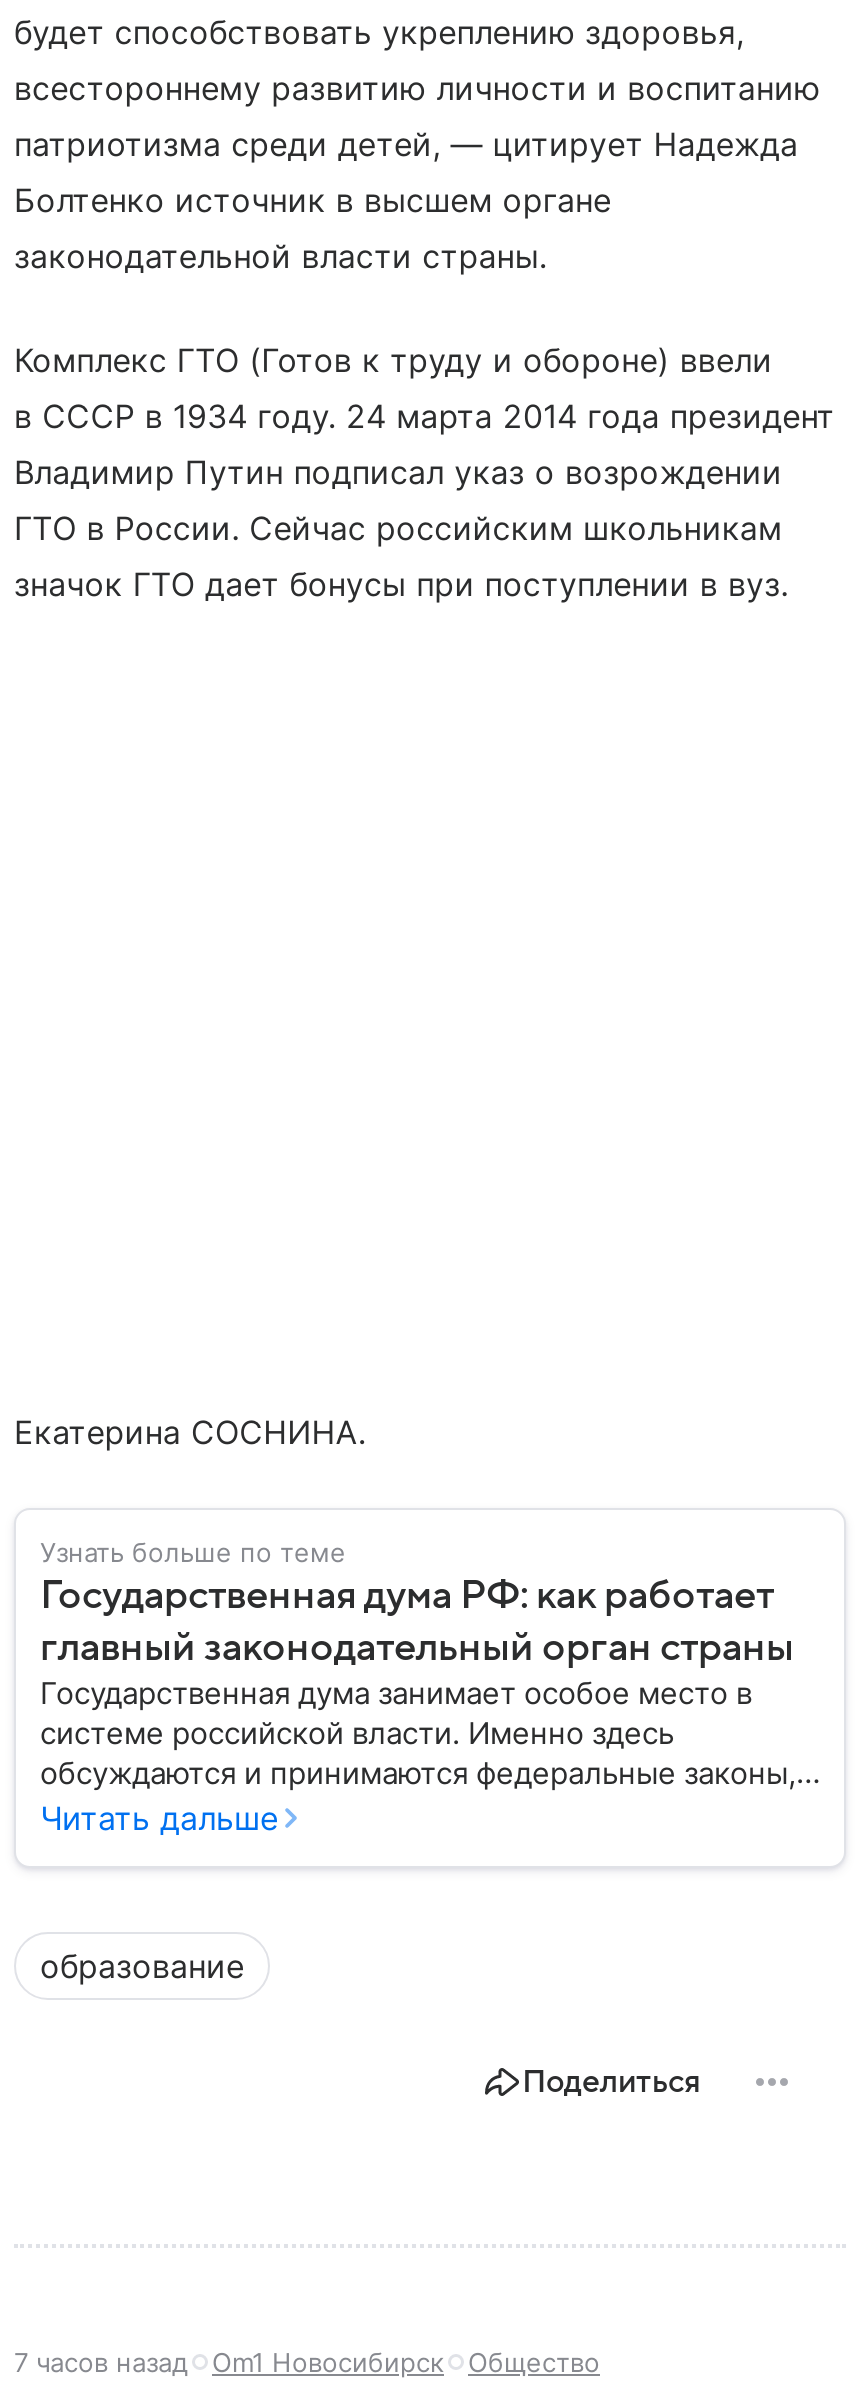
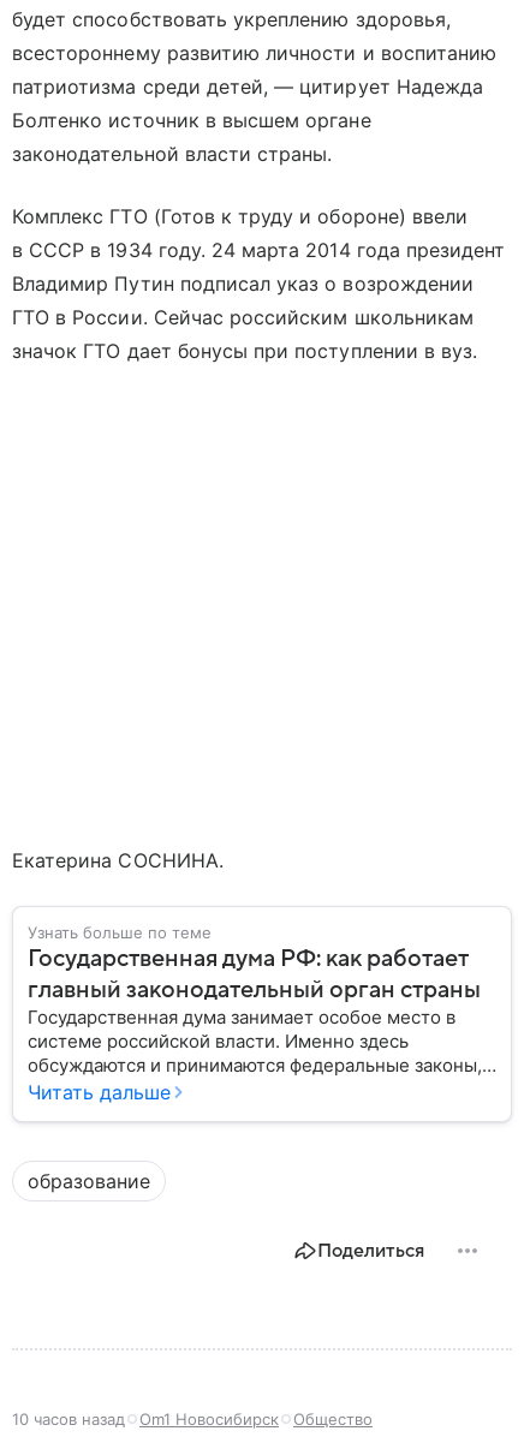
- 7 часов назад
+ 10 часов назад
